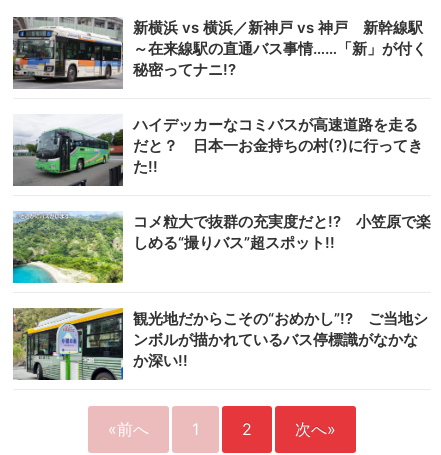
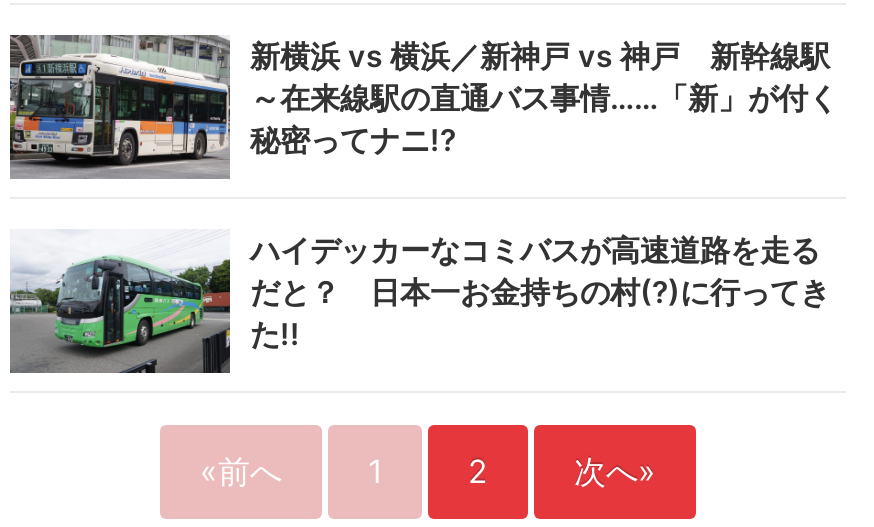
- [image]
- コメ粒大で抜群の充実度だと!? 小笠原で楽
- しめる“撮りバス”超スポット!!

- [image]
- 観光地だからこその“おめかし”!? ご当地シ
- ンボルが描かれているバス停標識がなかな
- か深い!!
